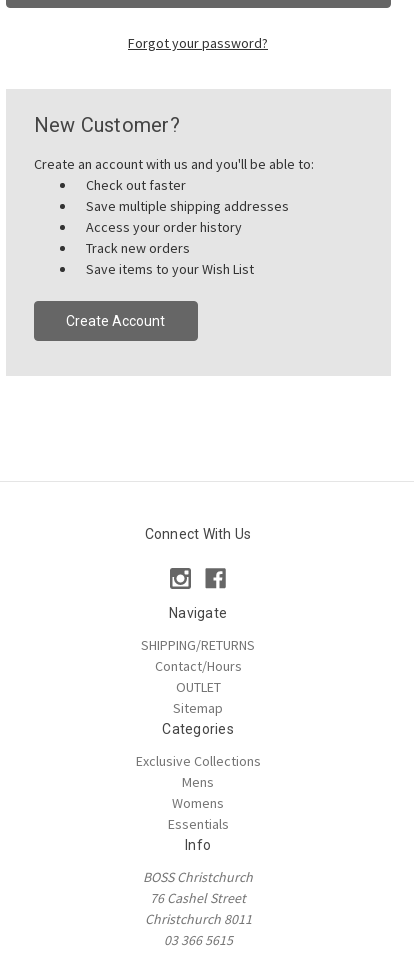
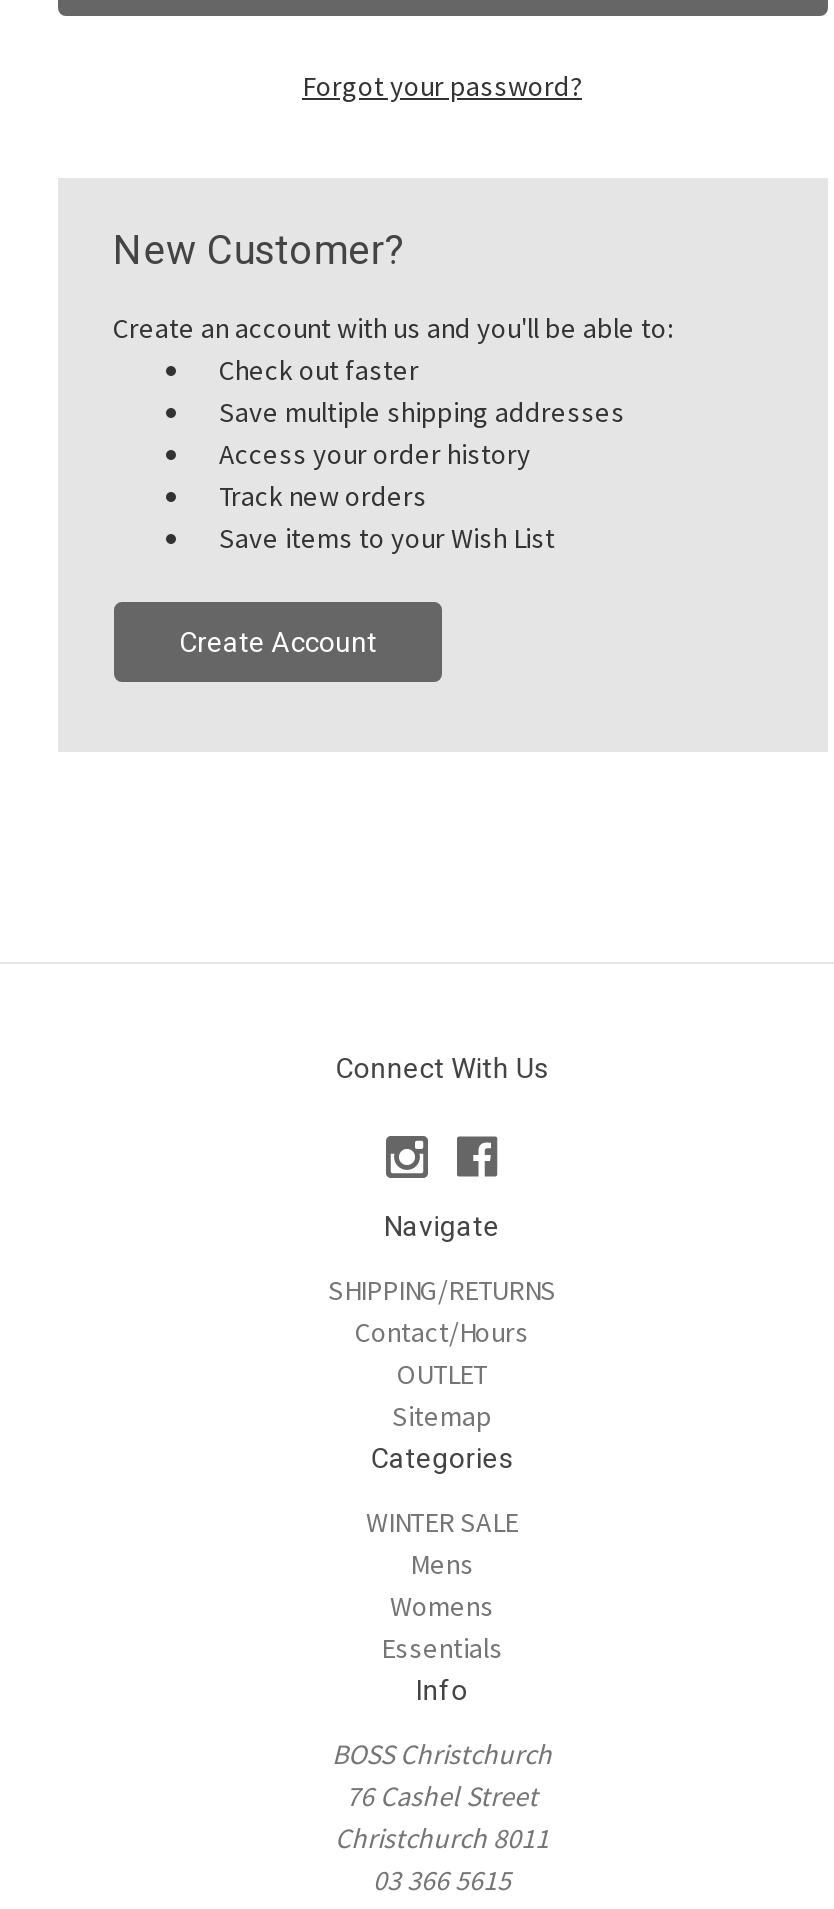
- Exclusive Collections
+ WINTER SALE
